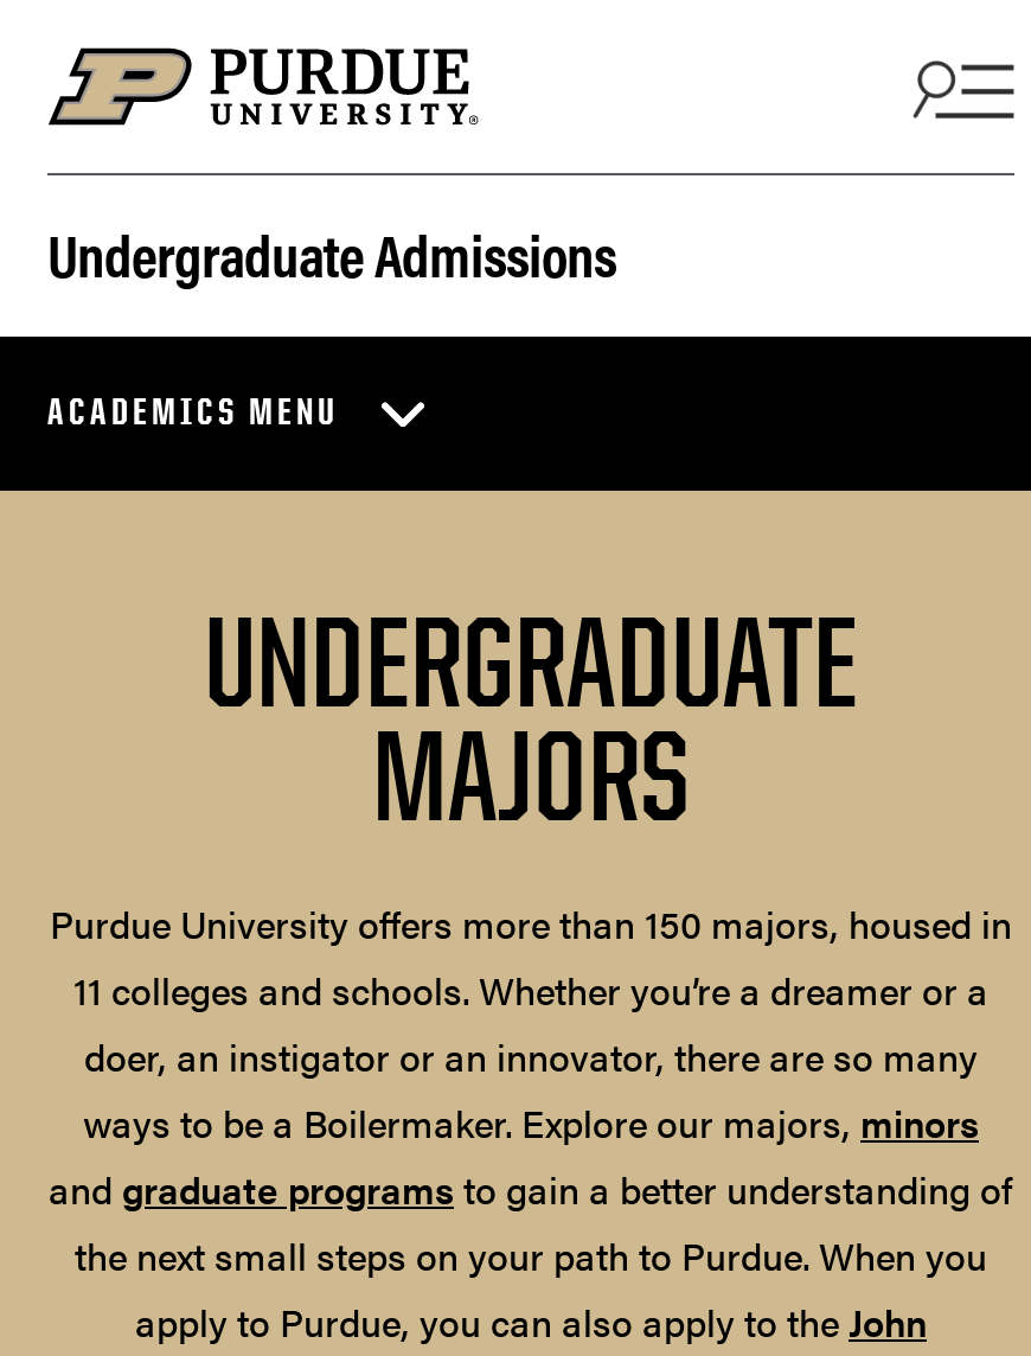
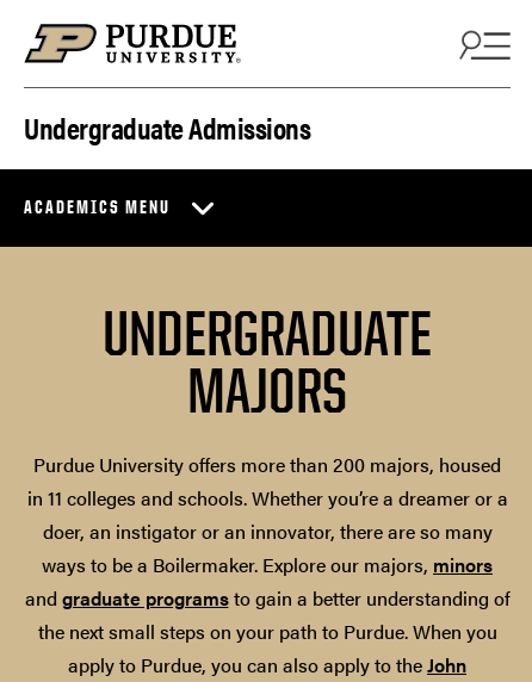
- Purdue University offers more than 150 majors, housed in
- 11 colleges and schools. Whether you’re a dreamer or a
+ Purdue University offers more than 200 majors, housed
+ in 11 colleges and schools. Whether you’re a dreamer or a
